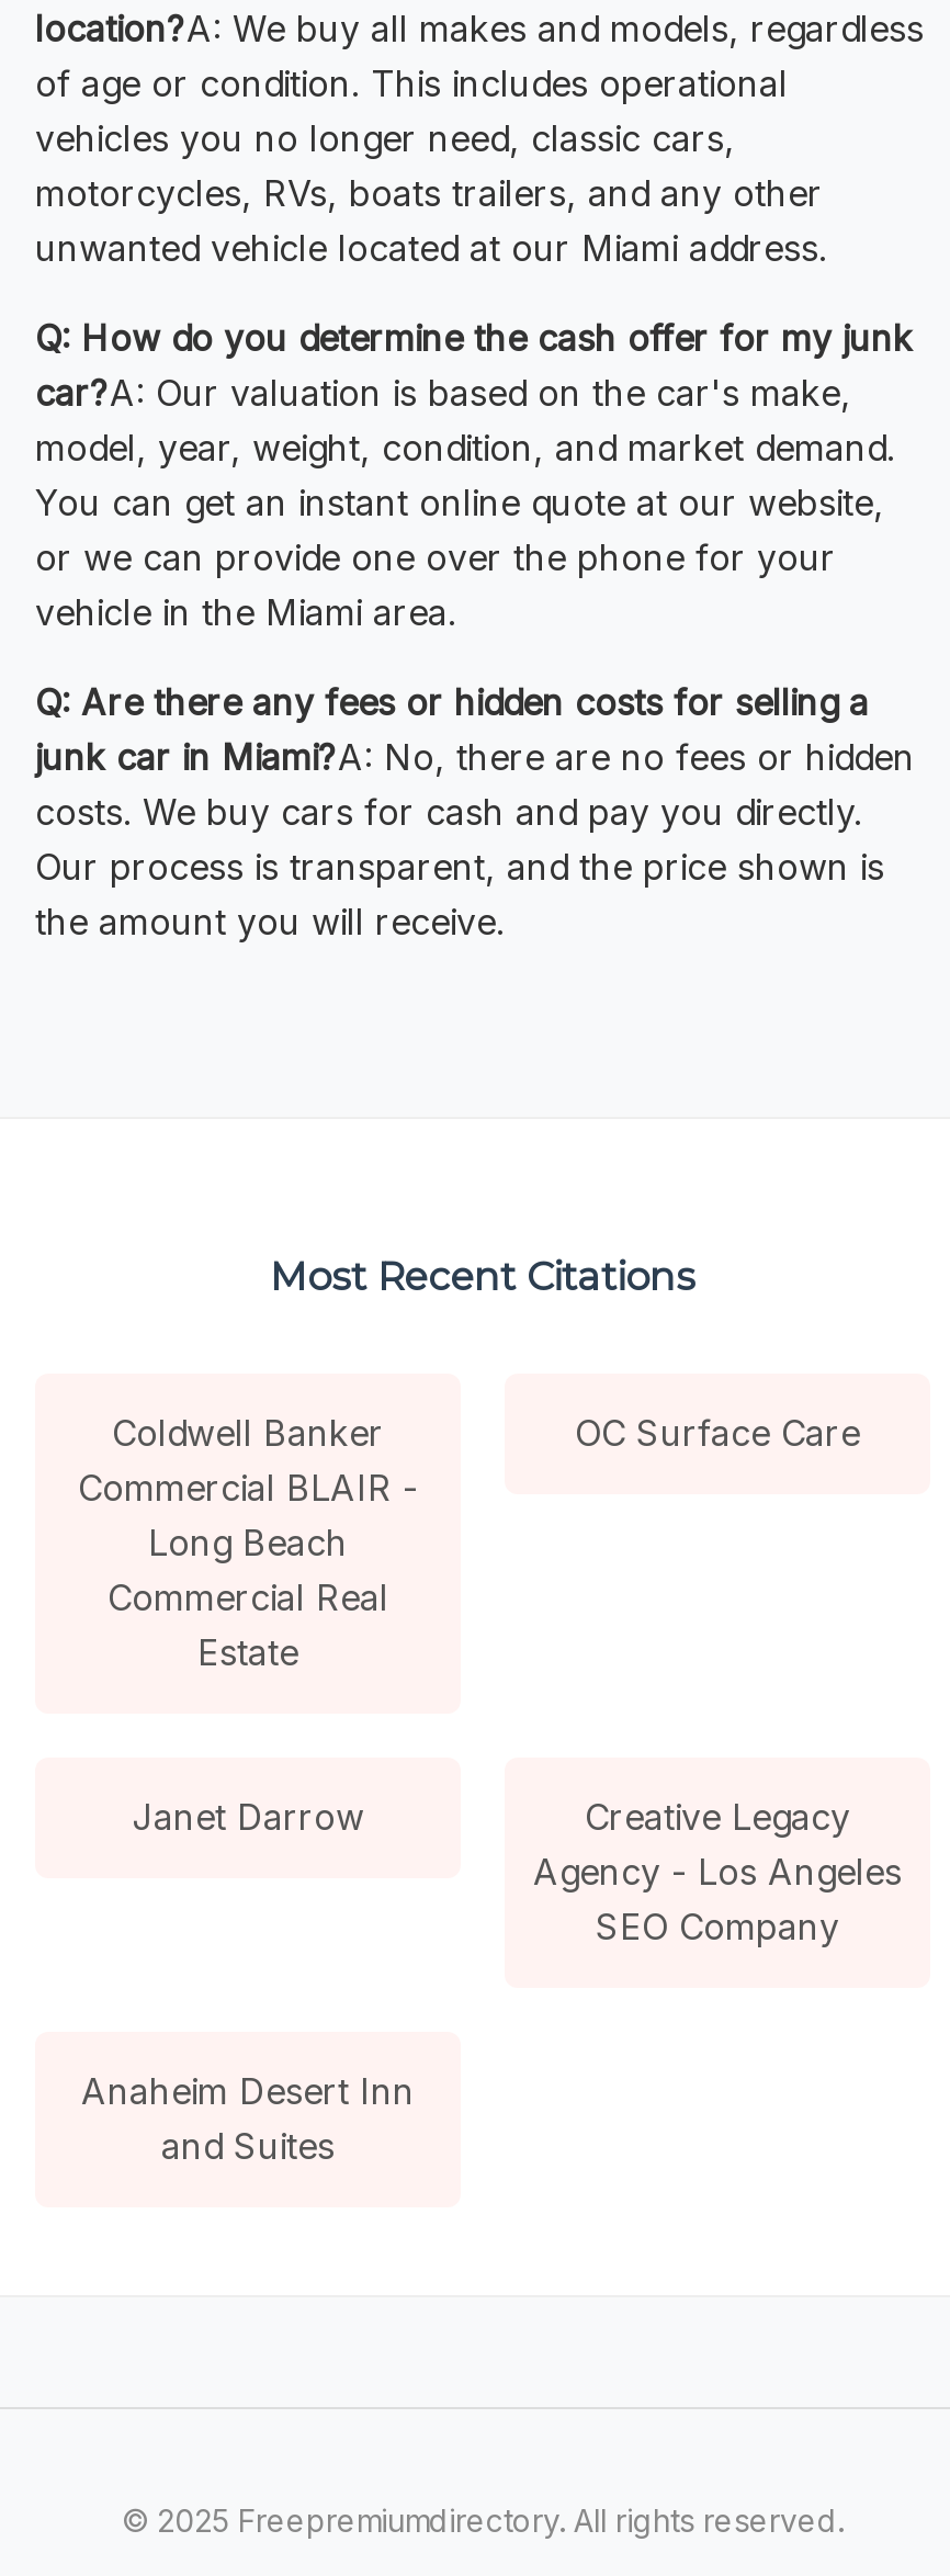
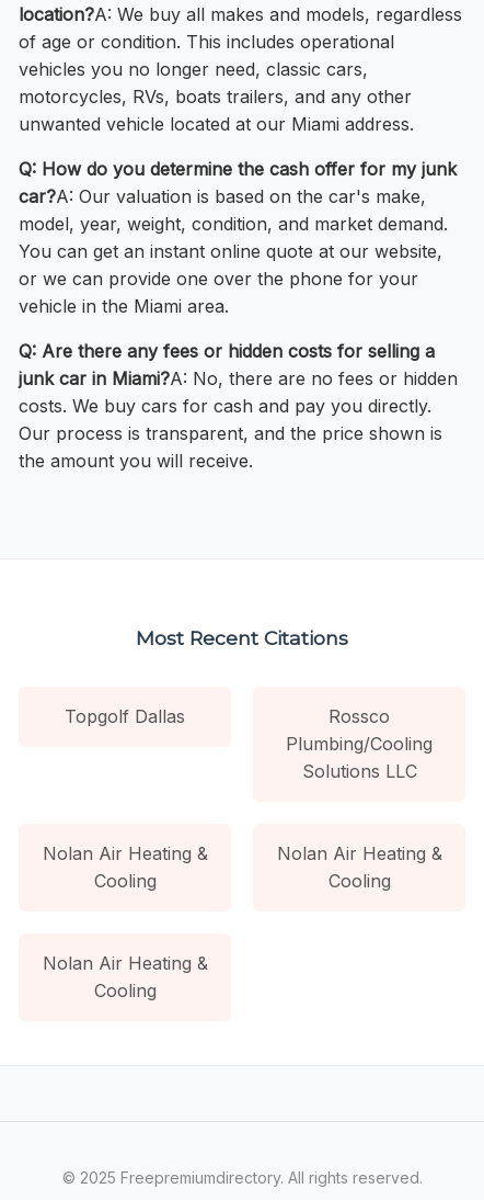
- Coldwell Banker
- Commercial BLAIR -
- Long Beach
- Commercial Real
- Estate
+ Topgolf Dallas
+ Rossco
+ Plumbing/Cooling
+ Solutions LLC

- OC Surface Care
+ Nolan Air Heating &
+ Cooling

- Janet Darrow
- Creative Legacy
- Agency - Los Angeles
- SEO Company
+ Nolan Air Heating &
+ Cooling

- Anaheim Desert Inn
- and Suites
+ Nolan Air Heating &
+ Cooling
